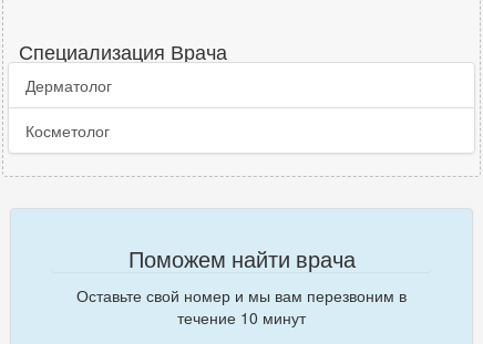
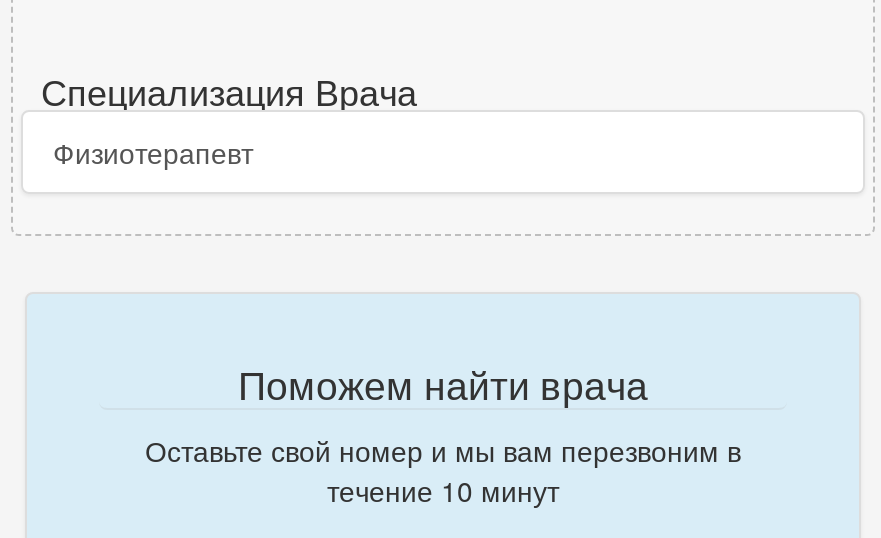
- Дерматолог
- Косметолог
+ Физиотерапевт
